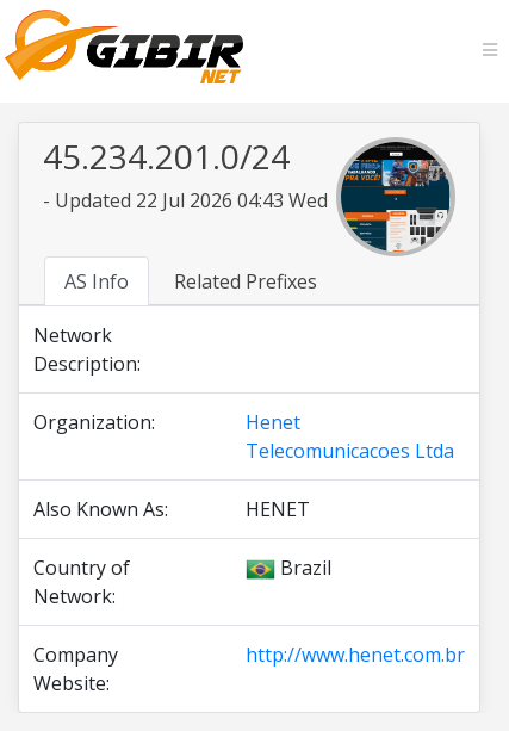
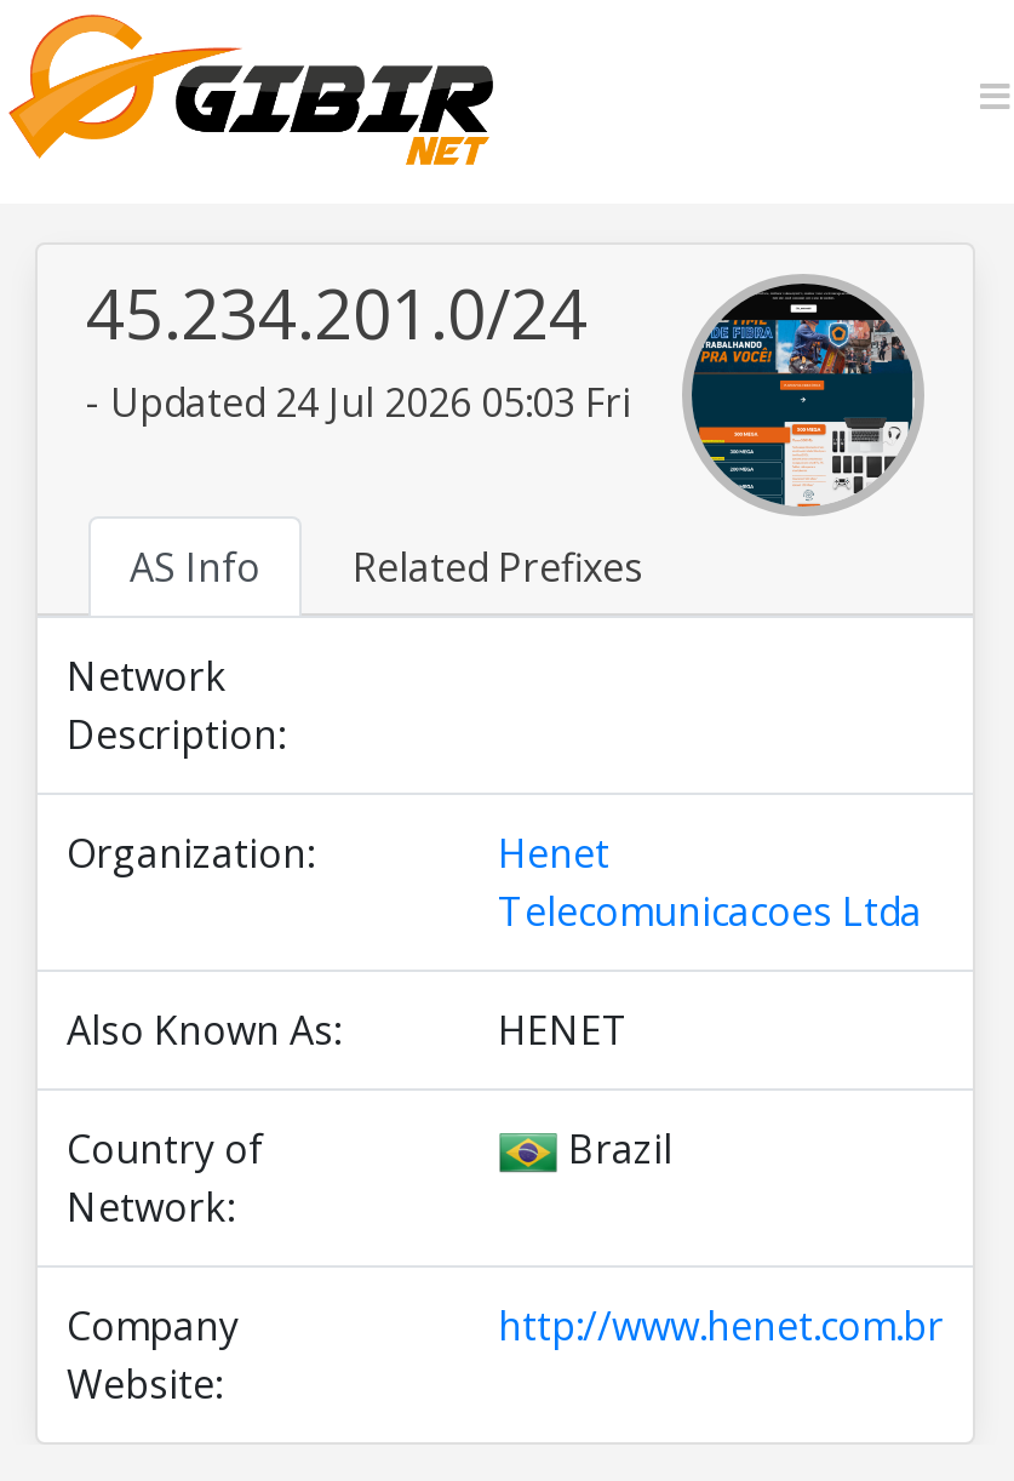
- - Updated 22 Jul 2026 04:43 Wed
+ - Updated 24 Jul 2026 05:03 Fri
